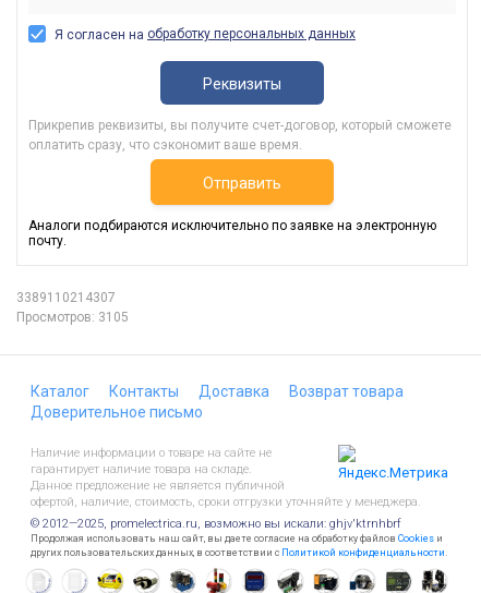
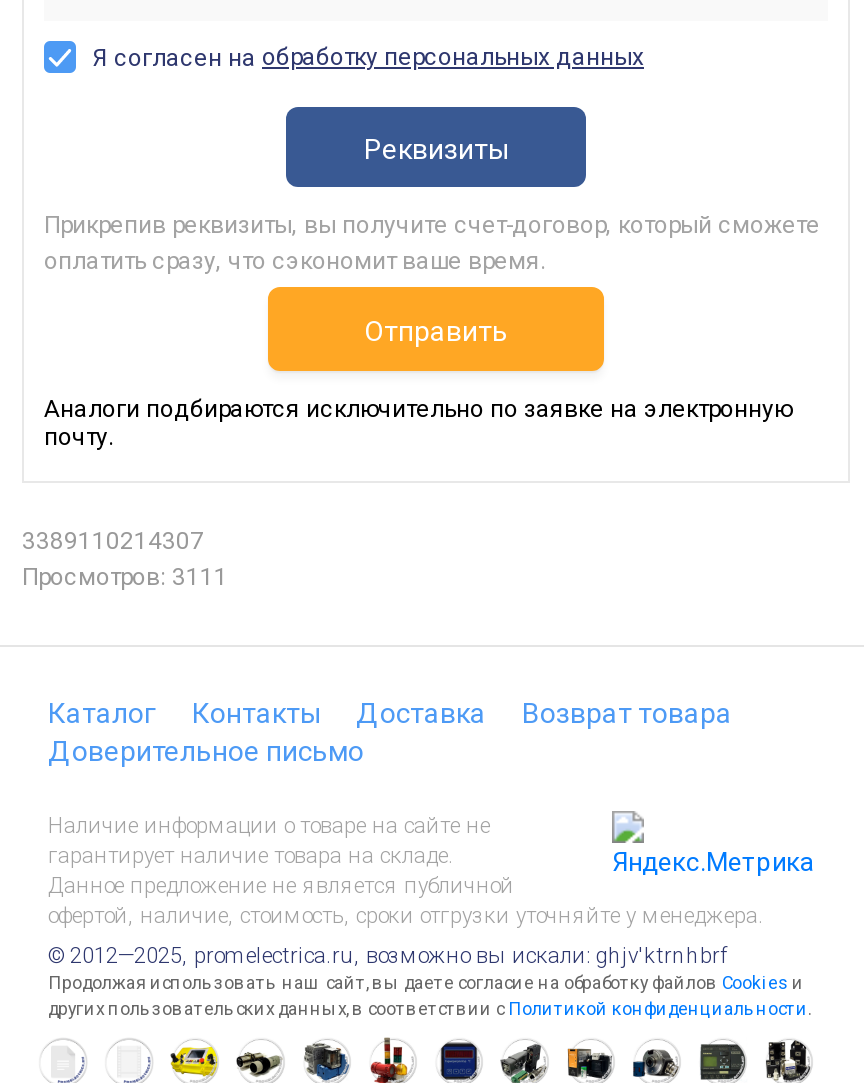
- Просмотров: 3105
+ Просмотров: 3111
